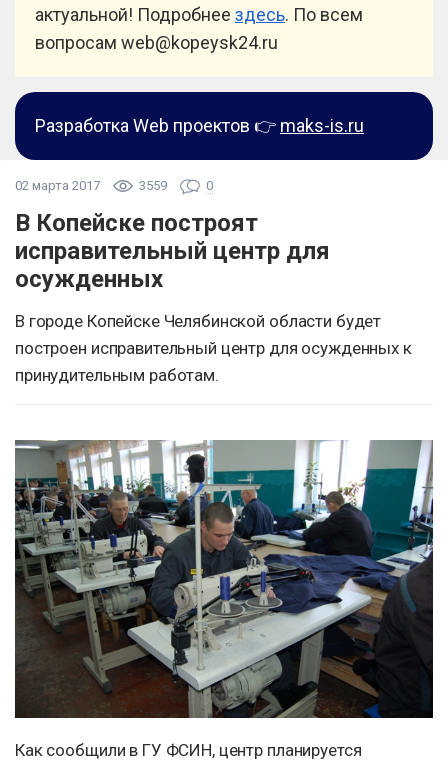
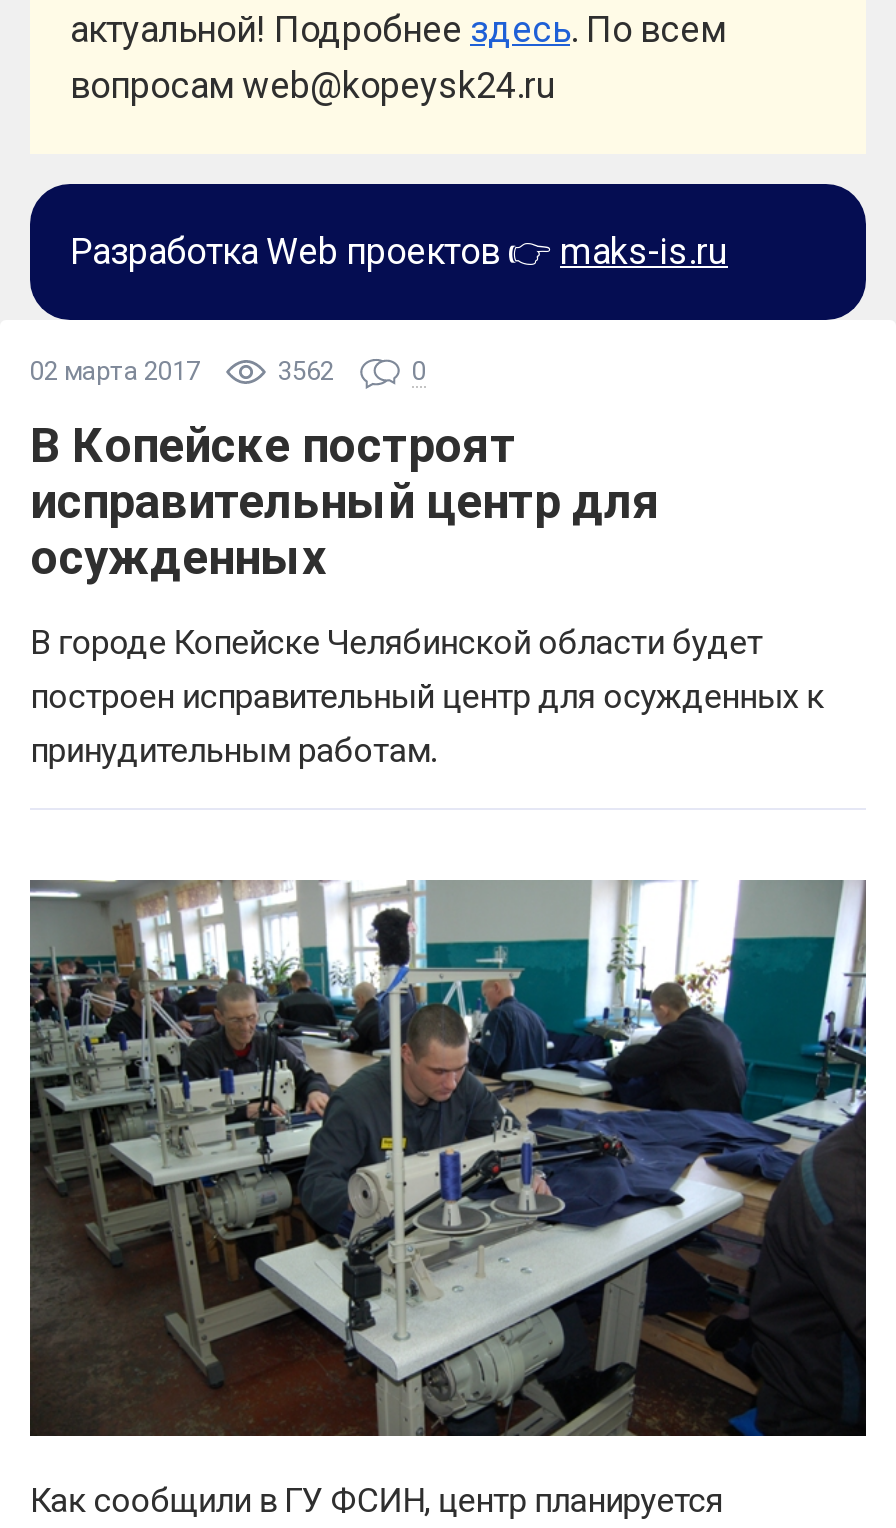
- 3559
+ 3562
